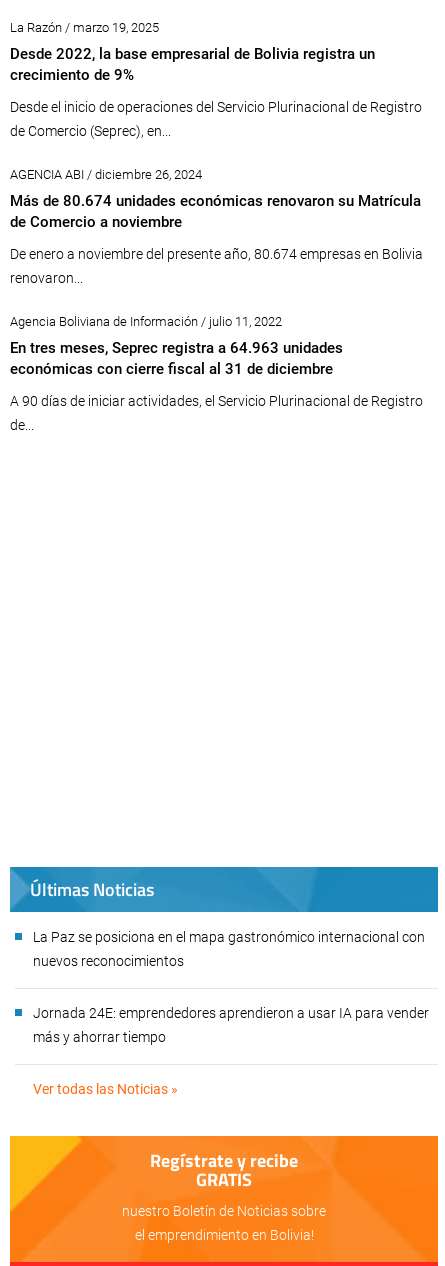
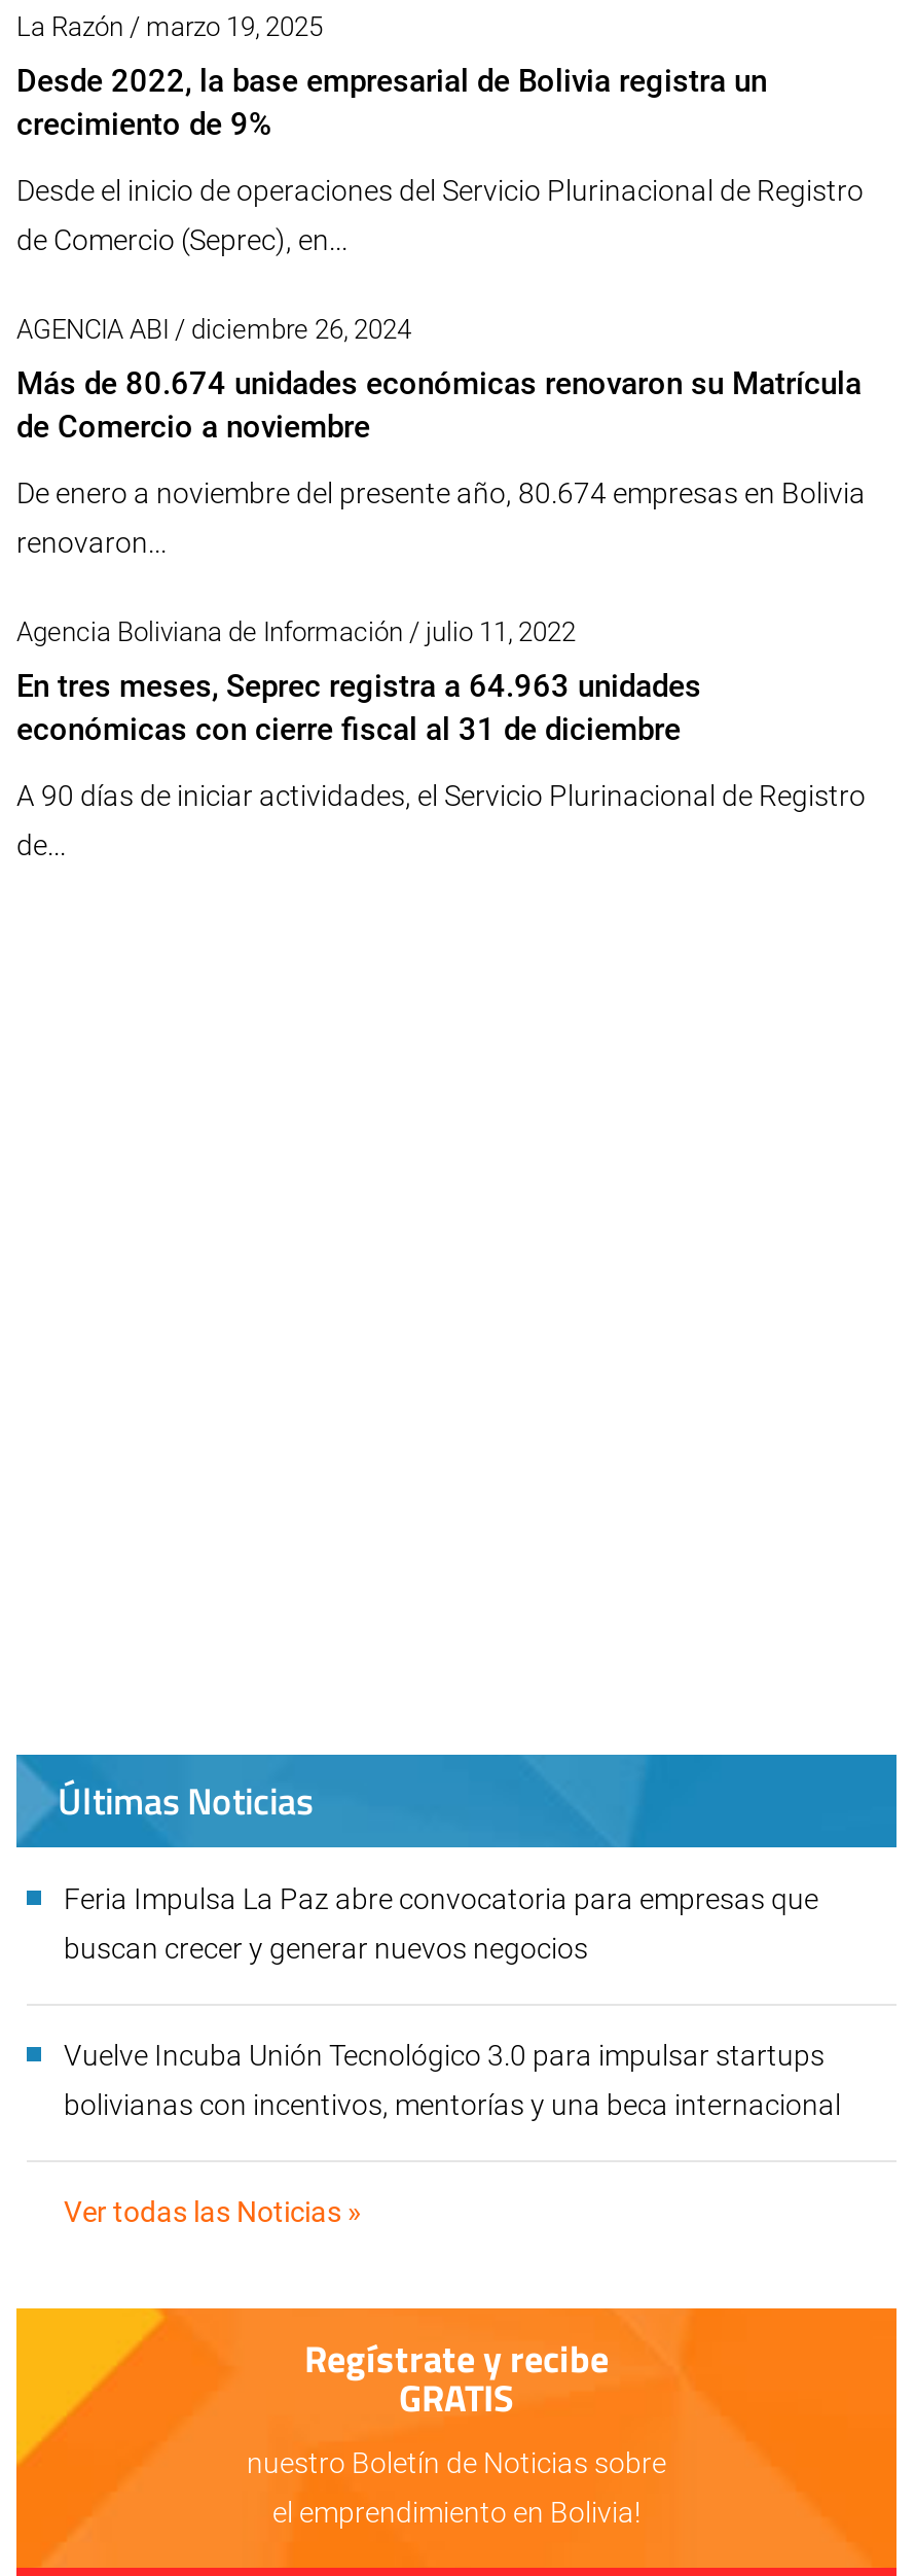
- La Paz se posiciona en el mapa gastronómico internacional con
+ Feria Impulsa La Paz abre convocatoria para empresas que

- nuevos reconocimientos
+ buscan crecer y generar nuevos negocios

- Jornada 24E: emprendedores aprendieron a usar IA para vender
+ Vuelve Incuba Unión Tecnológico 3.0 para impulsar startups

- más y ahorrar tiempo
+ bolivianas con incentivos, mentorías y una beca internacional
